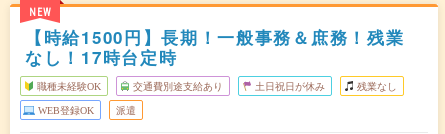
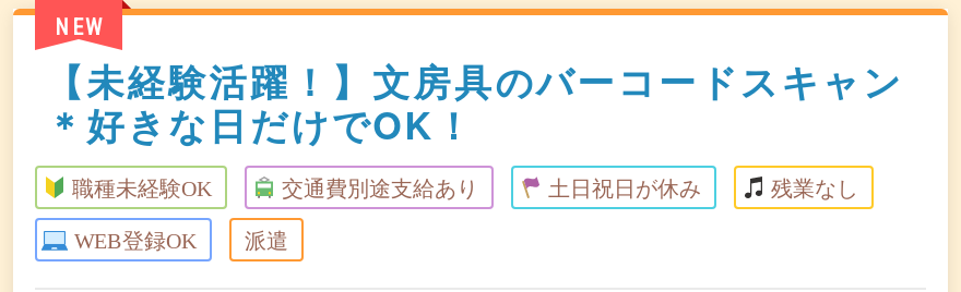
- 【時給1500円】長期！一般事務＆庶務！残業
- なし！17時台定時
+ 【未経験活躍！】文房具のバーコードスキャン
+ ＊好きな日だけでOK！
